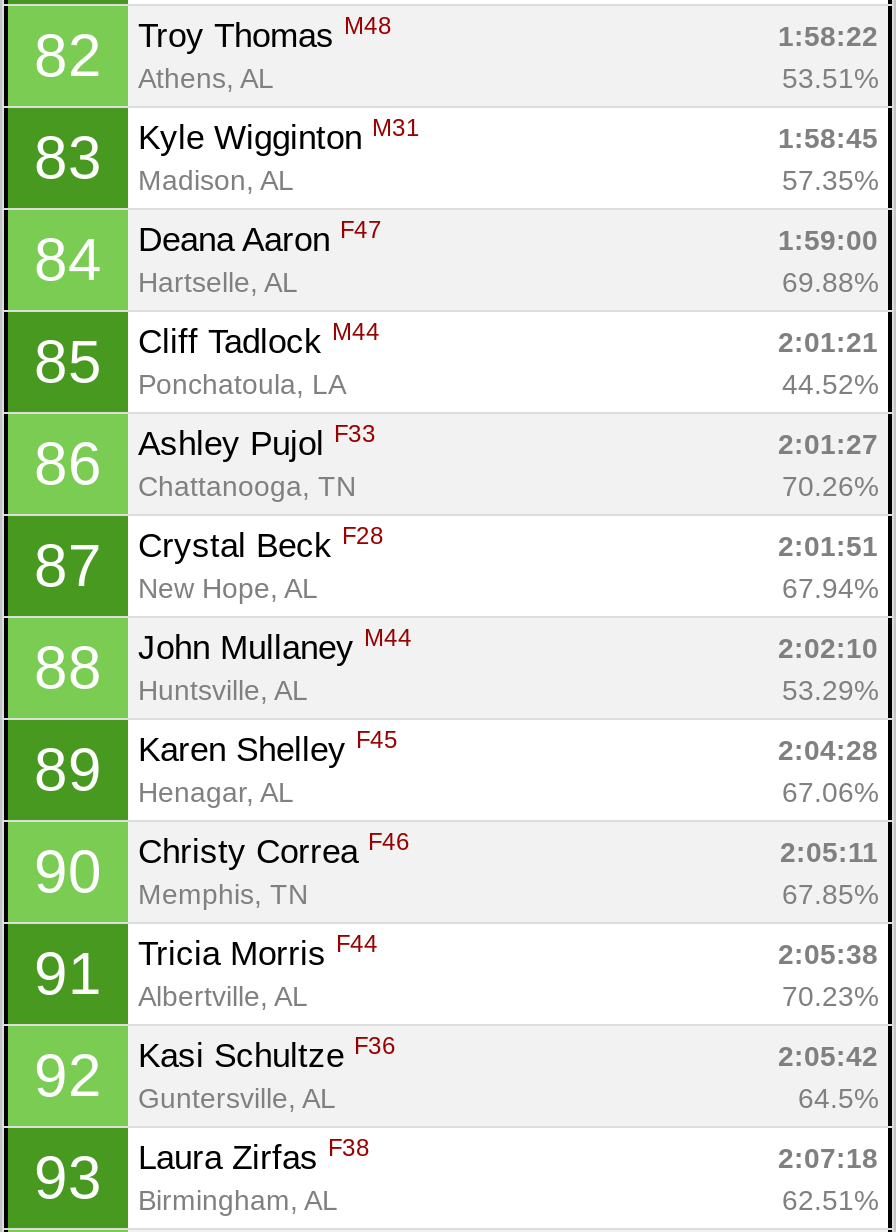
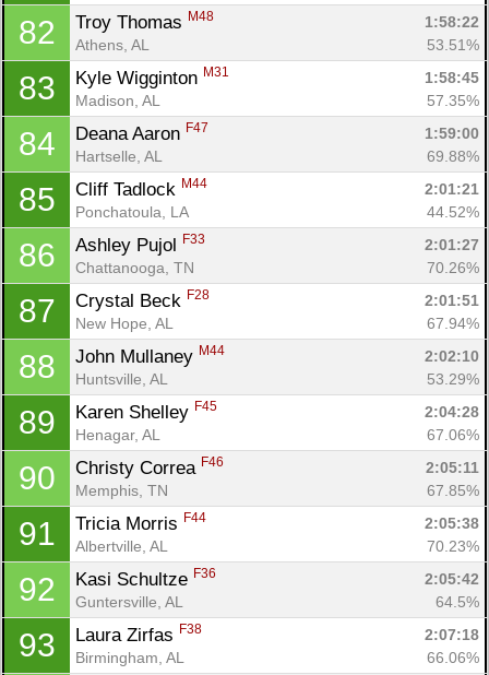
- 62.51%
+ 66.06%
